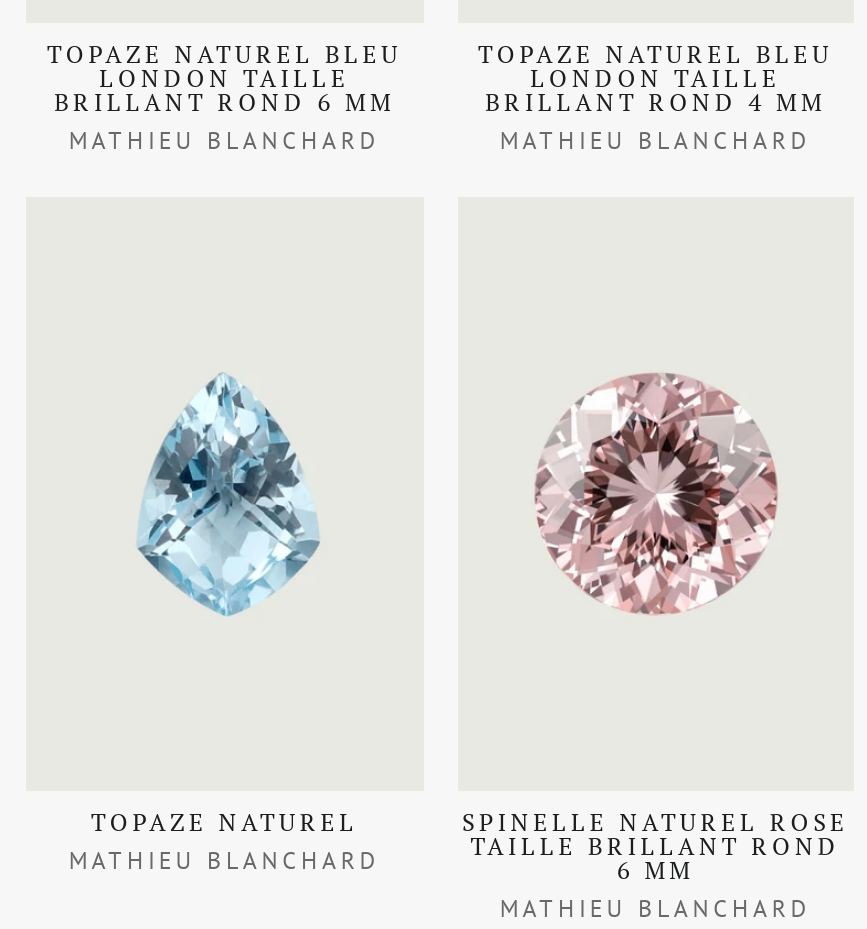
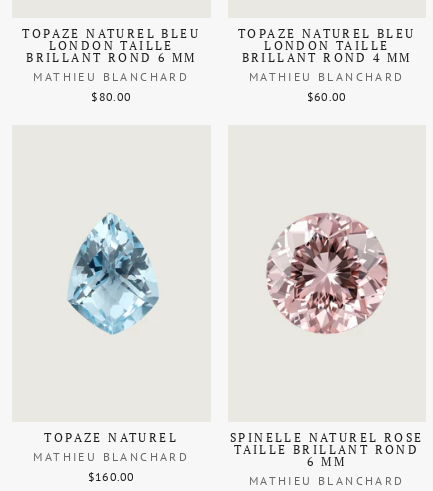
+ $80.00

+ $60.00

+ $160.00
